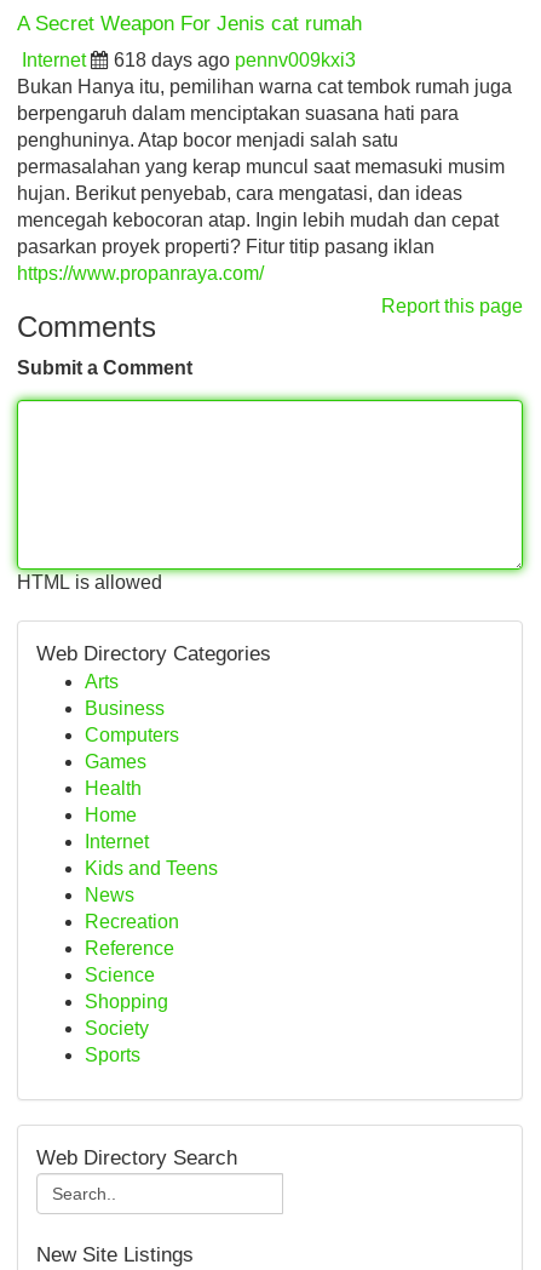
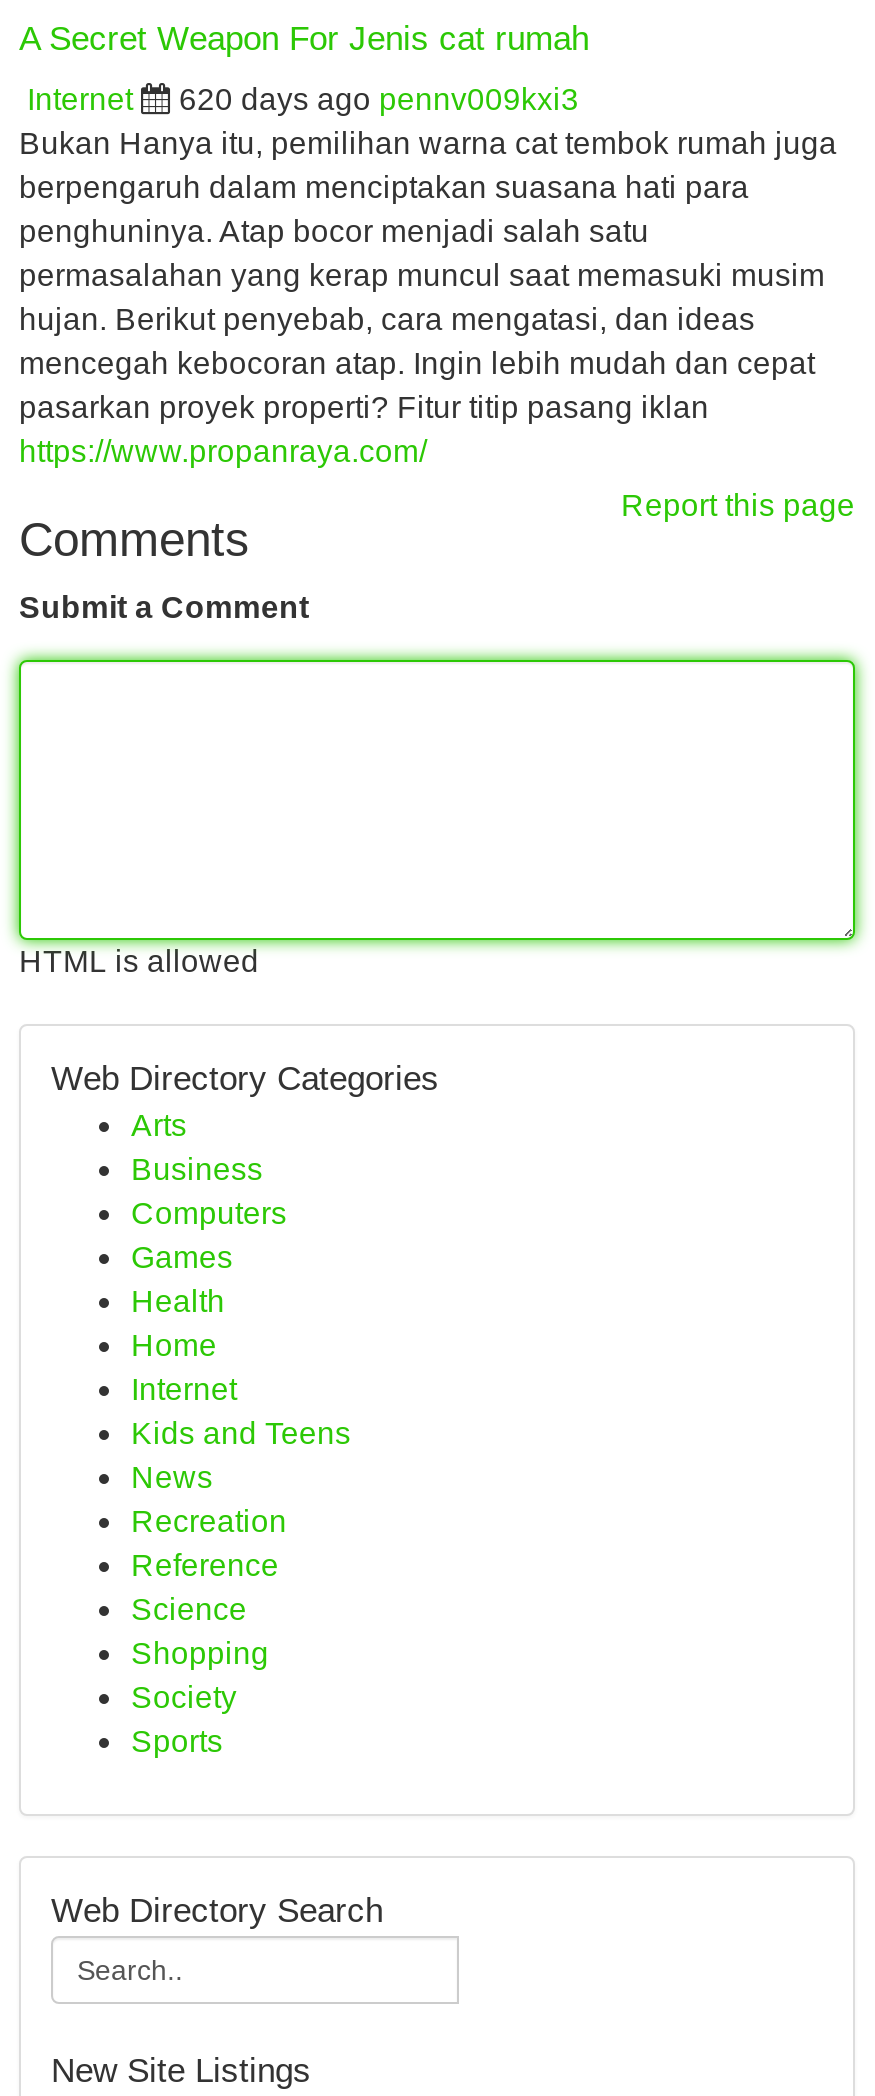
- 618 days ago pennv009kxi3
+ 620 days ago pennv009kxi3
